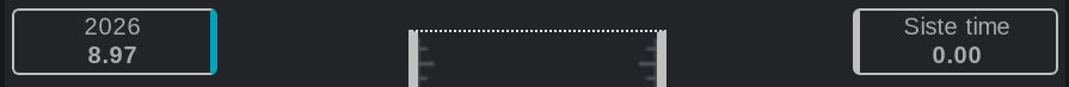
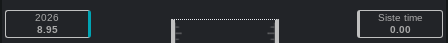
- 8.97
+ 8.95
